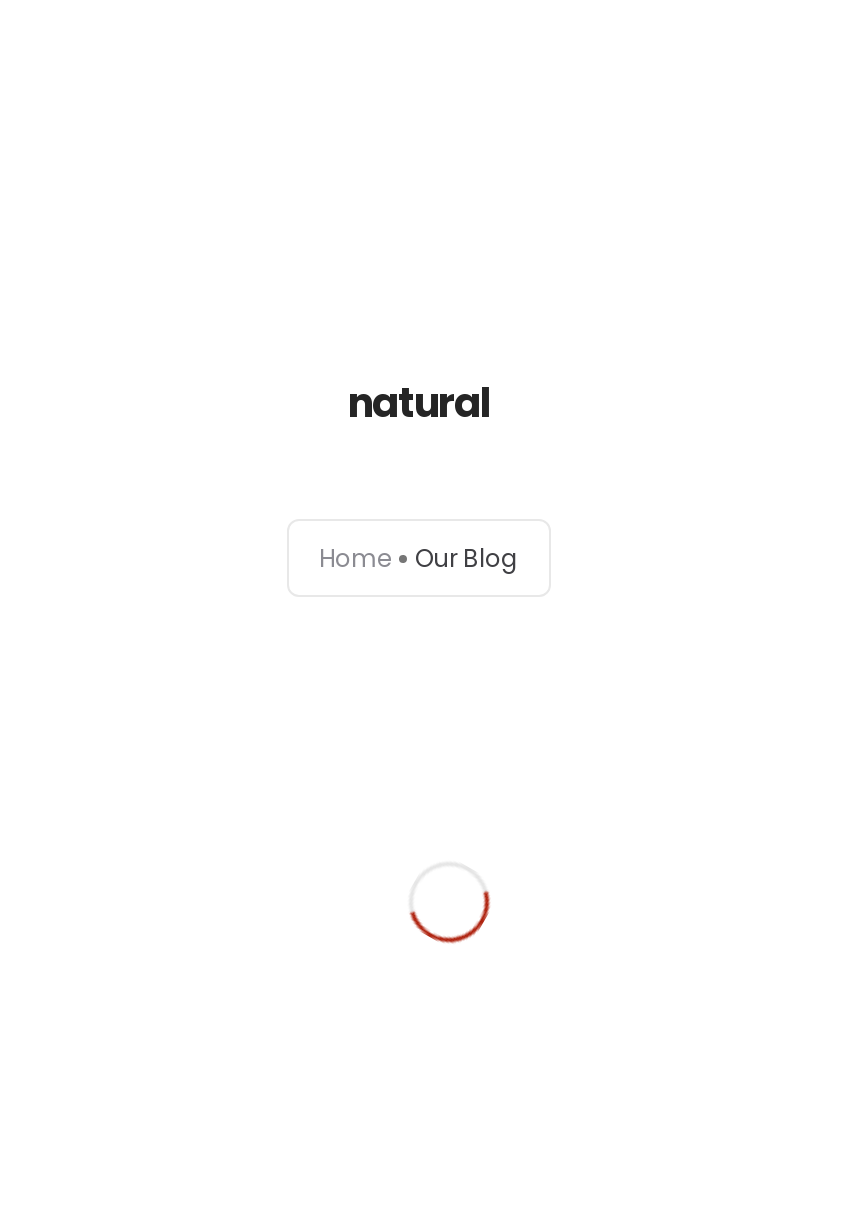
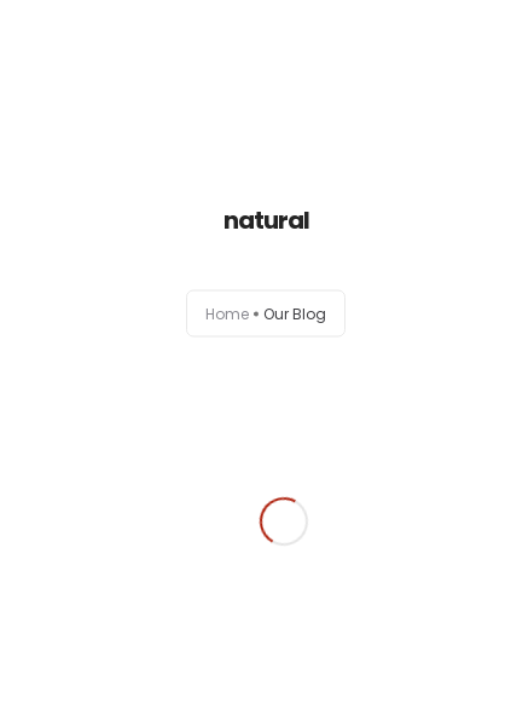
- [image]
+ [image]
